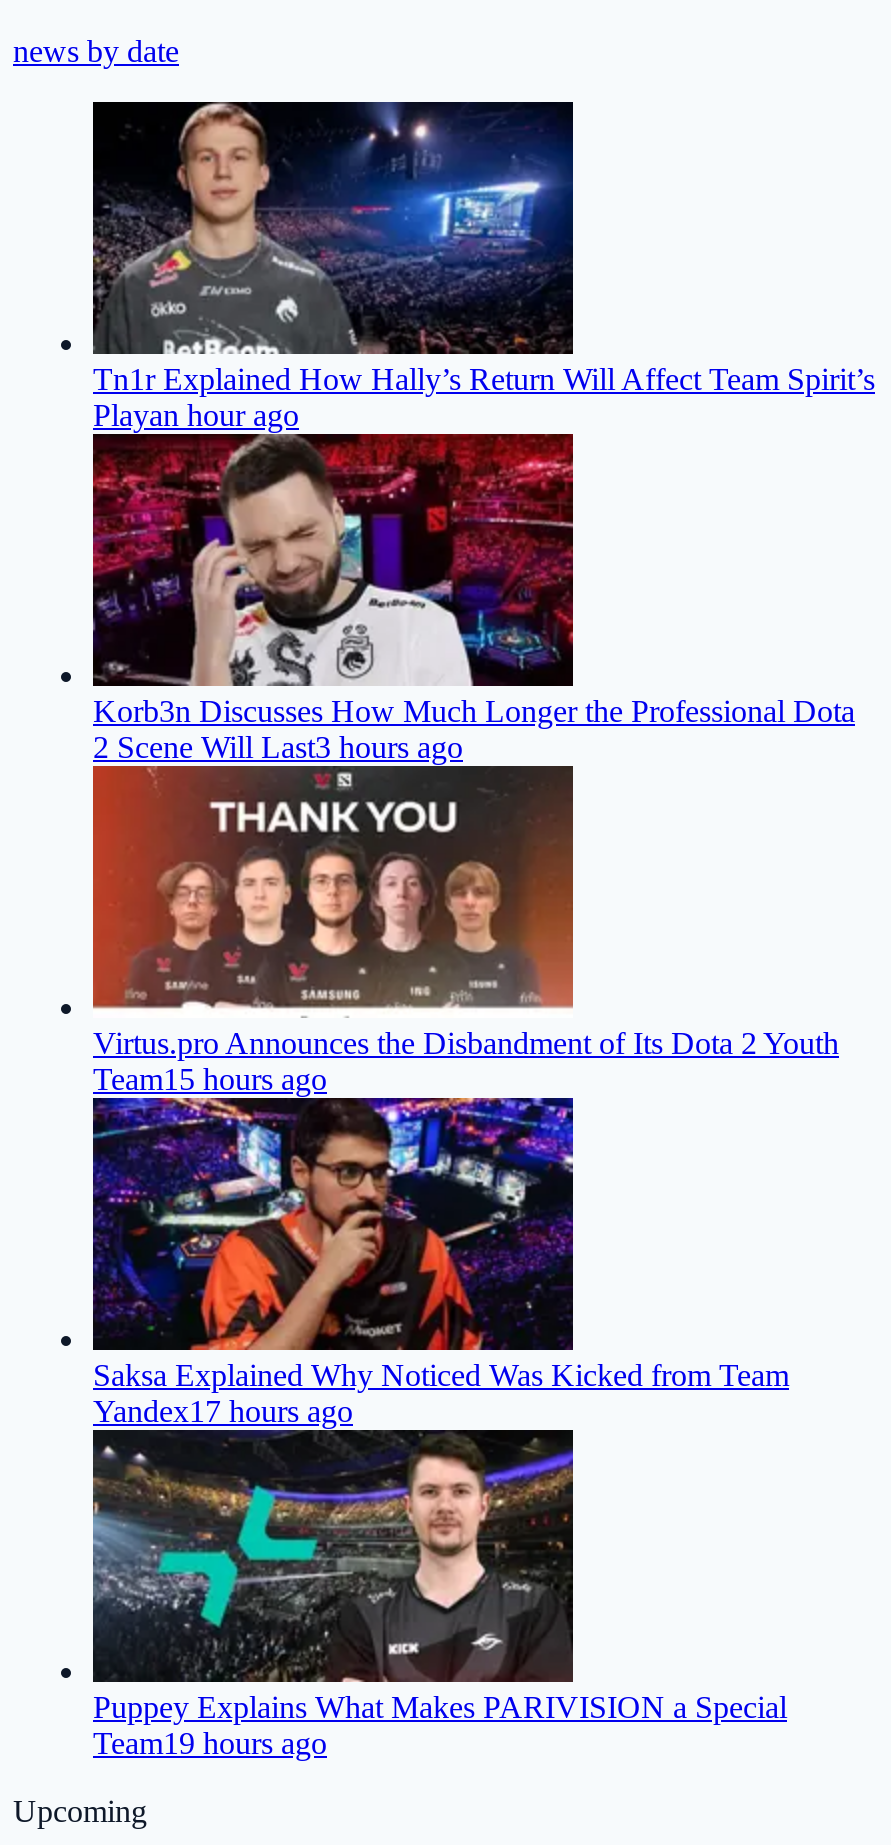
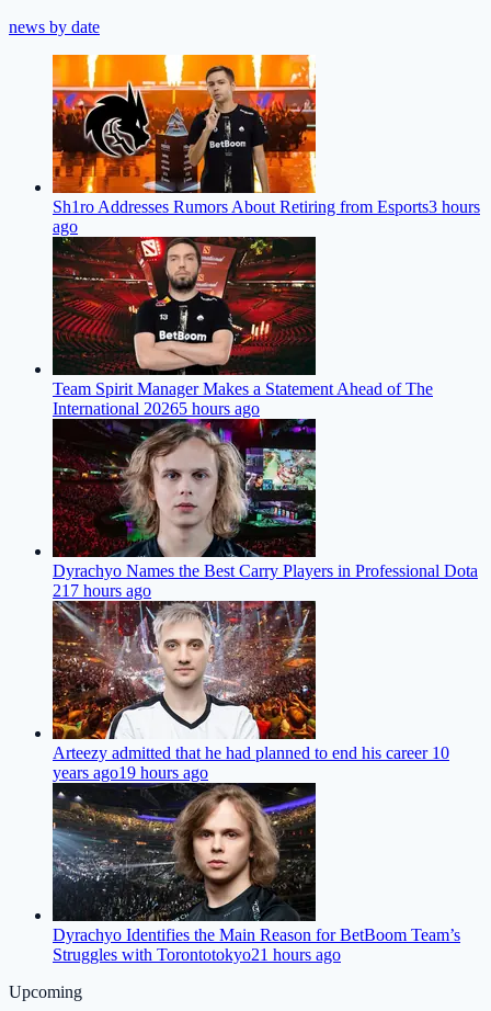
- [image]
- Tn1r Explained How Hally’s Return Will Affect Team Spirit’s
- Playan hour ago
+ [image]
+ Sh1ro Addresses Rumors About Retiring from Esports3 hours
+ ago

- [image]
- Korb3n Discusses How Much Longer the Professional Dota
- 2 Scene Will Last3 hours ago
+ [image]
+ Team Spirit Manager Makes a Statement Ahead of The
+ International 20265 hours ago

- [image]
- Virtus.pro Announces the Disbandment of Its Dota 2 Youth
- Team15 hours ago
+ [image]
+ Dyrachyo Names the Best Carry Players in Professional Dota
+ 217 hours ago

- [image]
- Saksa Explained Why Noticed Was Kicked from Team
- Yandex17 hours ago
+ [image]
+ Arteezy admitted that he had planned to end his career 10
+ years ago19 hours ago

- [image]
- Puppey Explains What Makes PARIVISION a Special
- Team19 hours ago
+ [image]
+ Dyrachyo Identifies the Main Reason for BetBoom Team’s
+ Struggles with Torontotokyo21 hours ago
